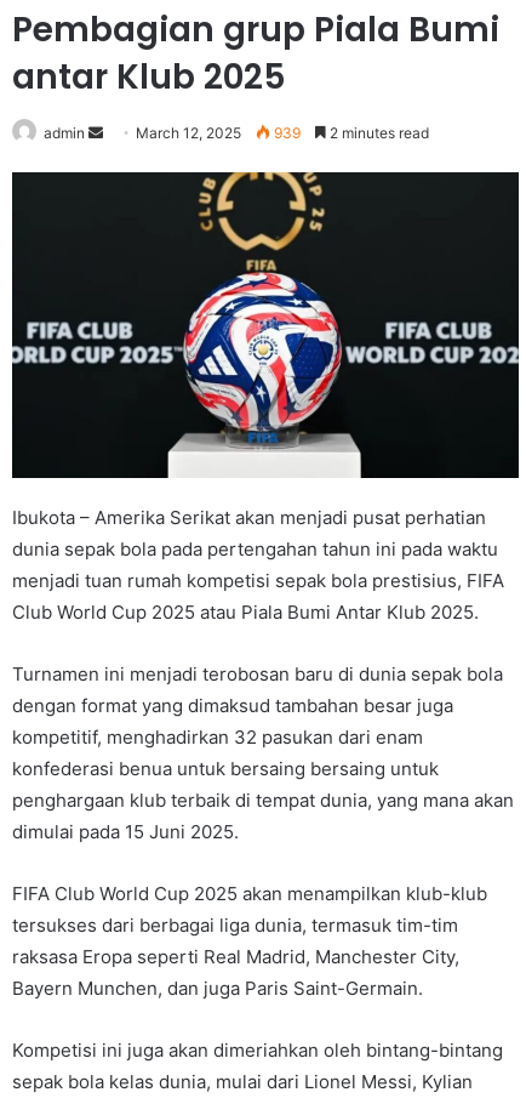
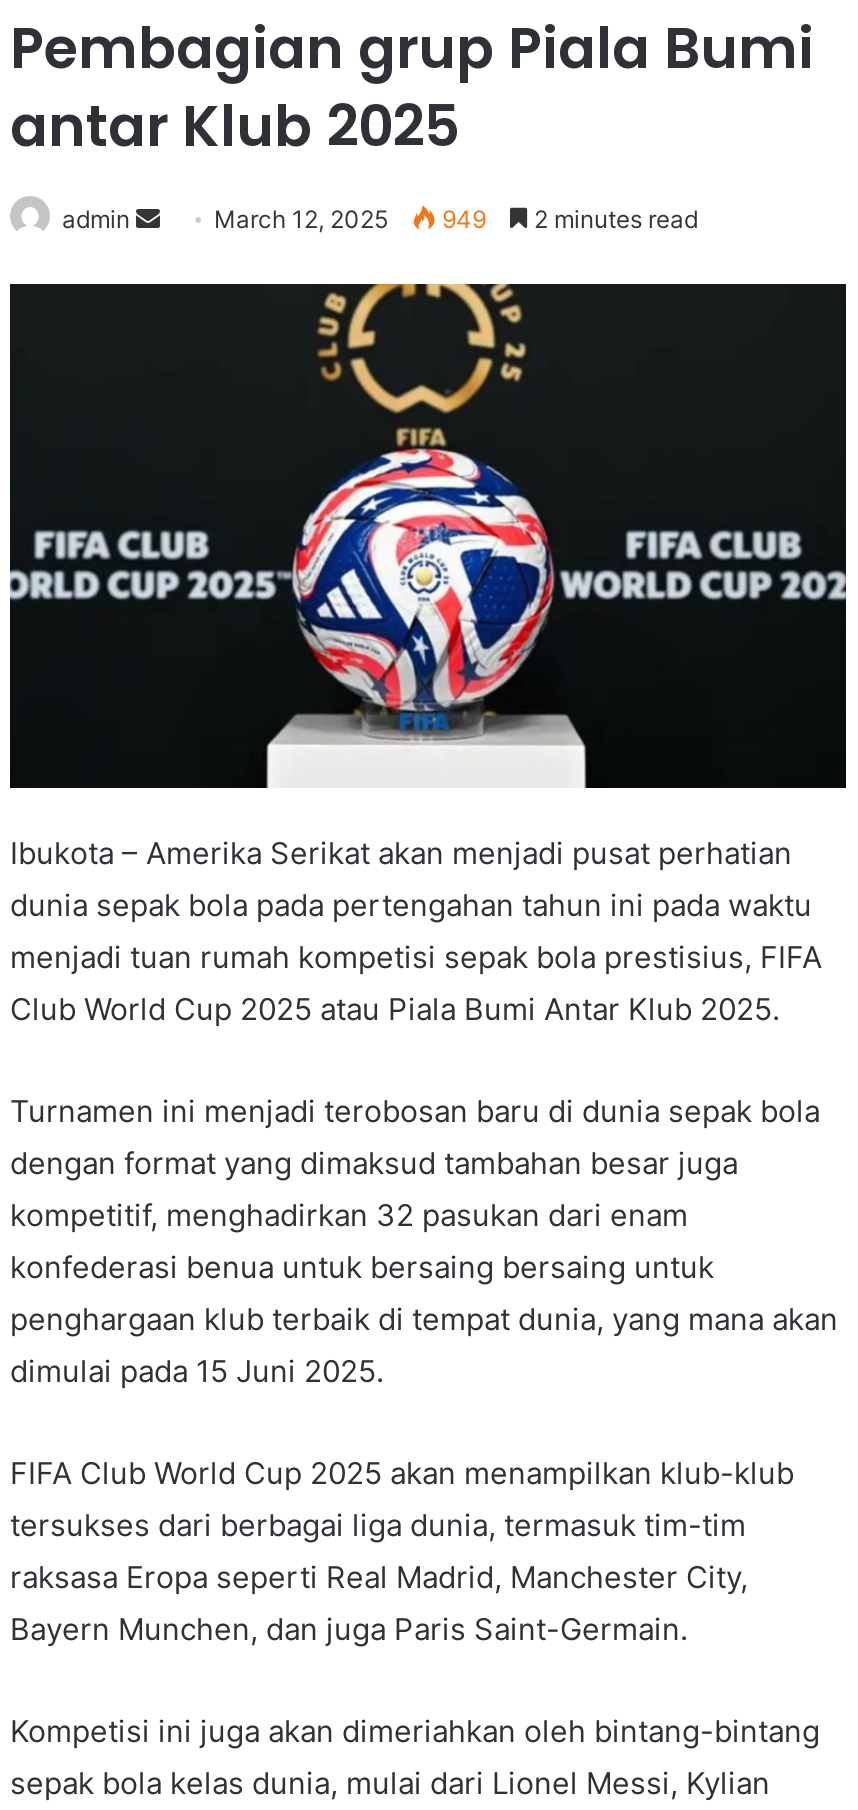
- 939
+ 949
